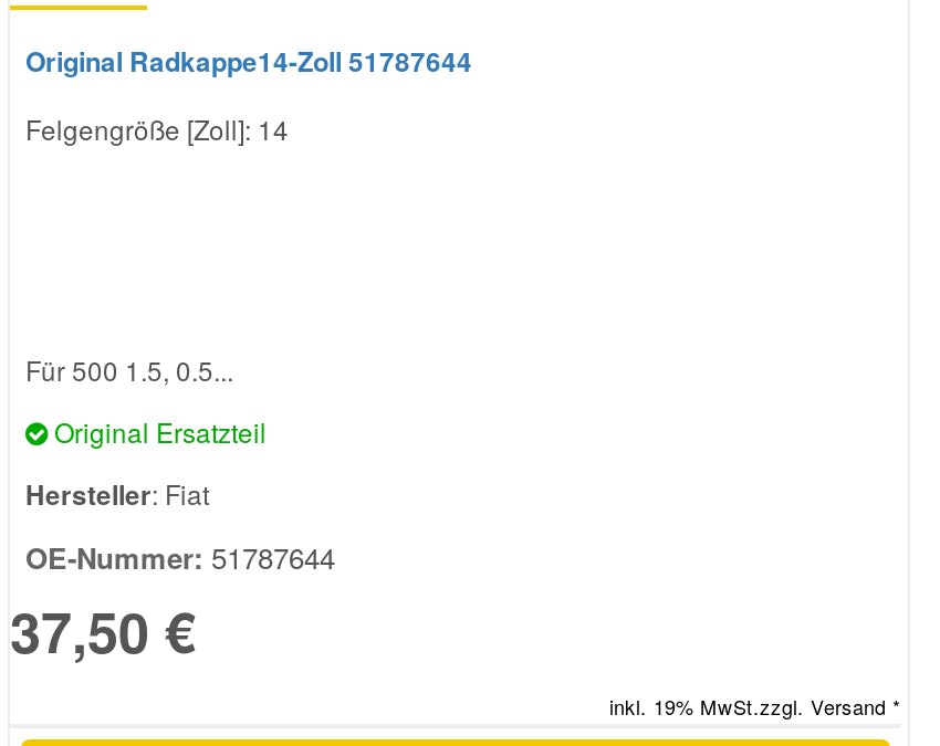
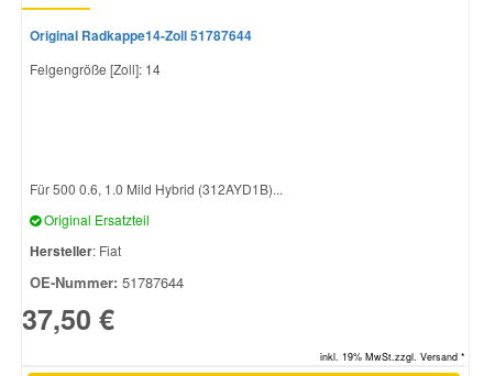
- Für 500 1.5, 0.5...
+ Für 500 0.6, 1.0 Mild Hybrid (312AYD1B)...
